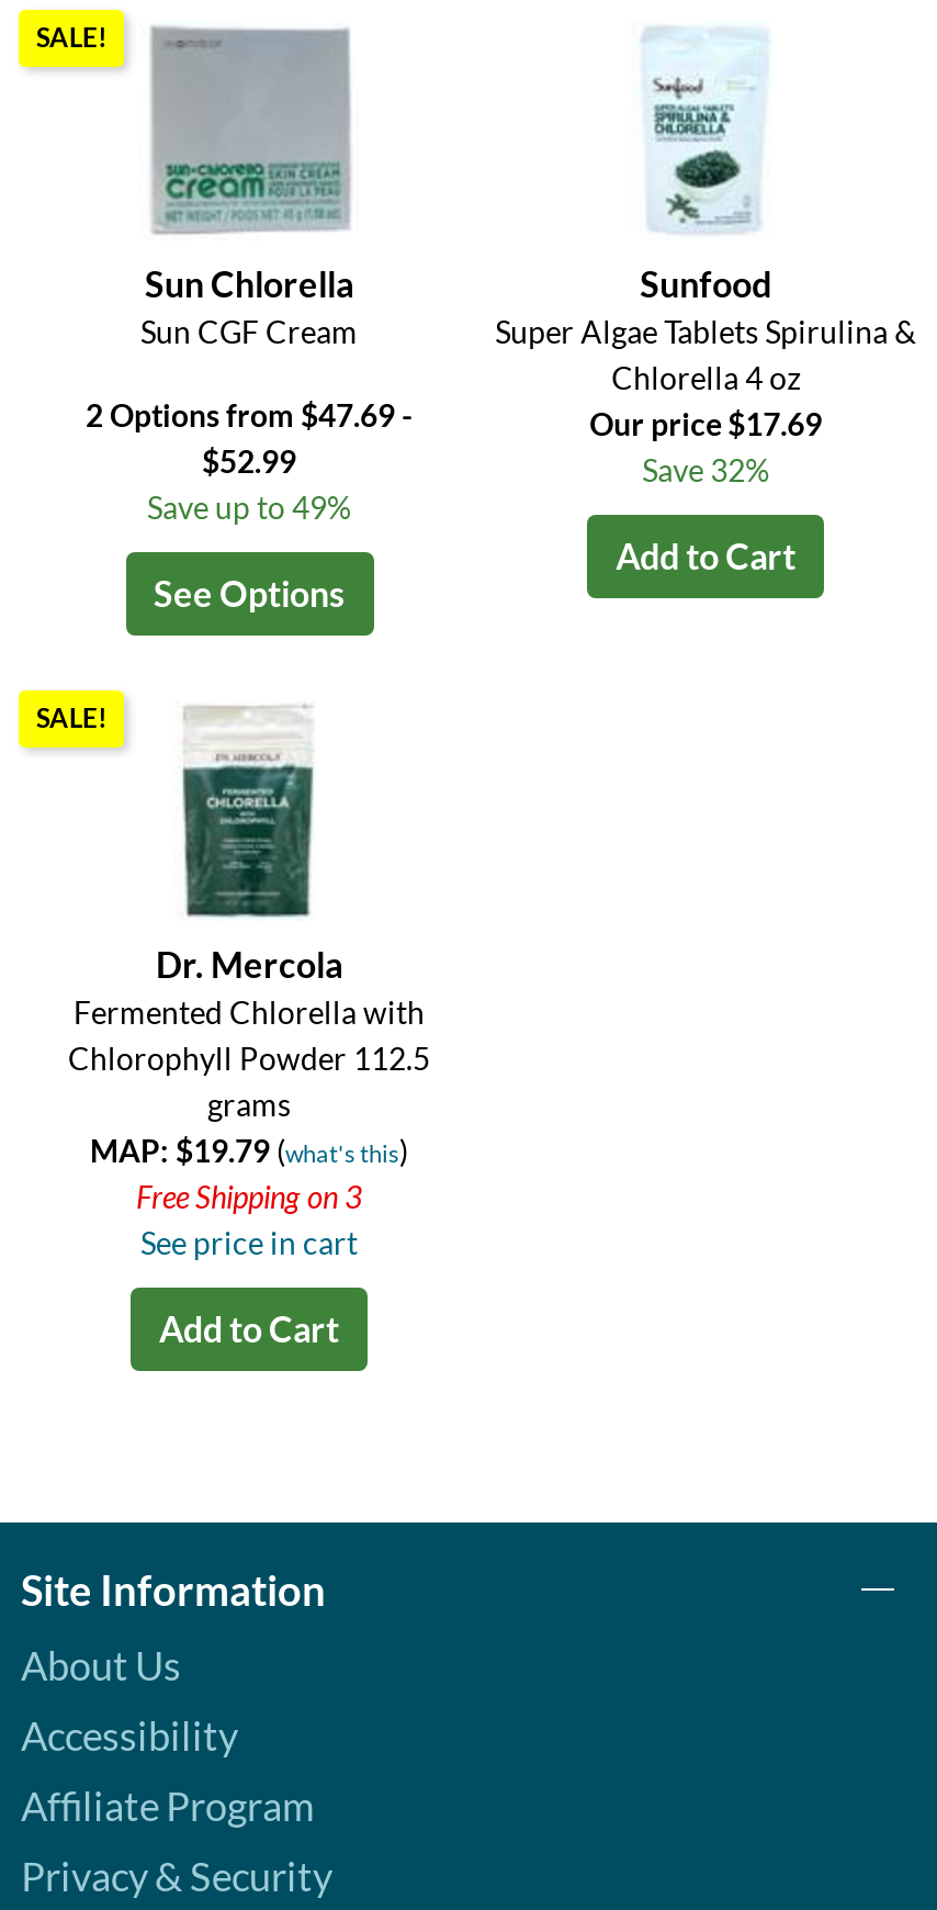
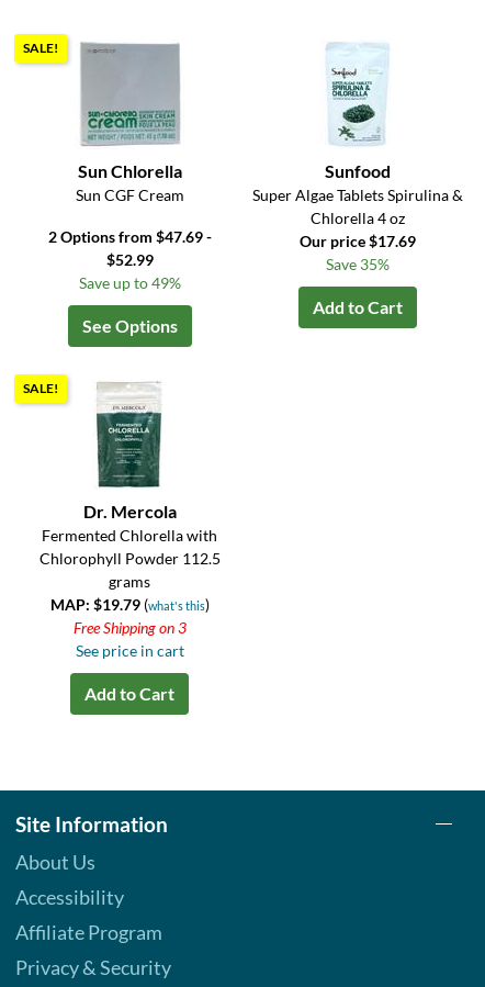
- Save 32%
+ Save 35%
